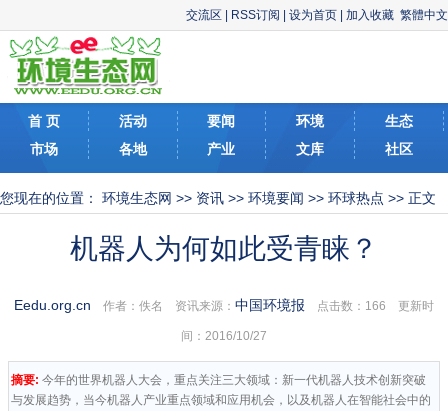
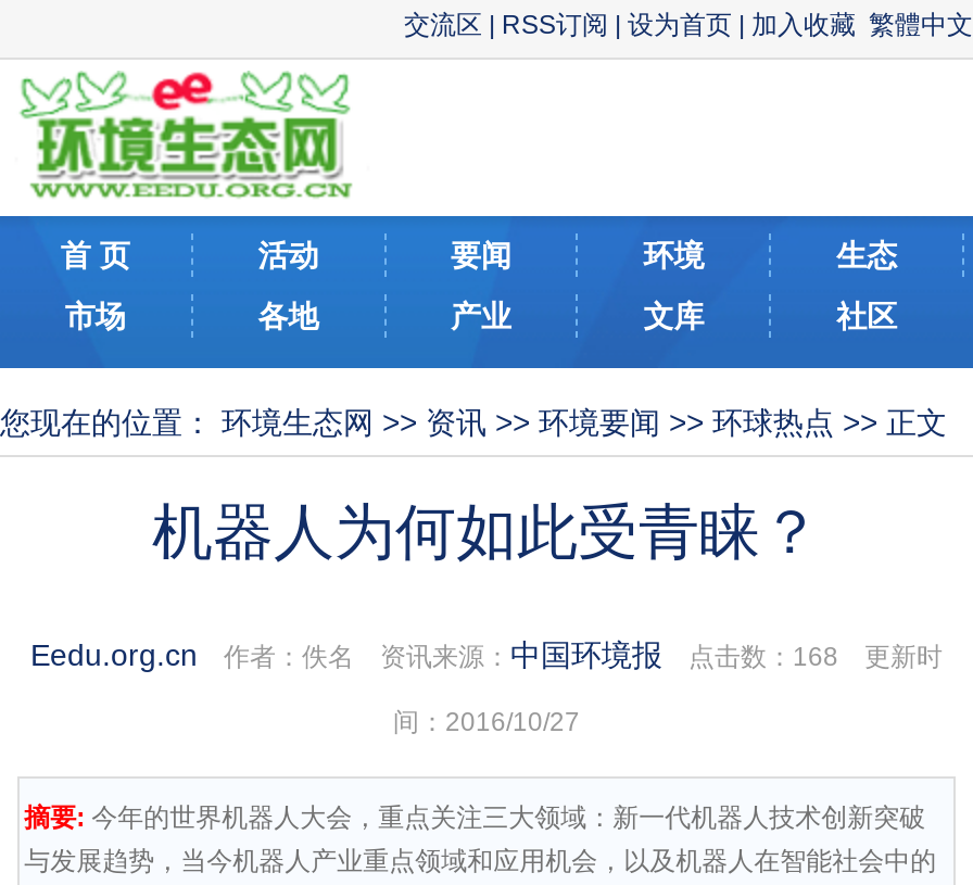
- Eedu.org.cn作者：佚名 资讯来源：中国环境报点击数：166 更新时
+ Eedu.org.cn作者：佚名 资讯来源：中国环境报点击数：168 更新时
